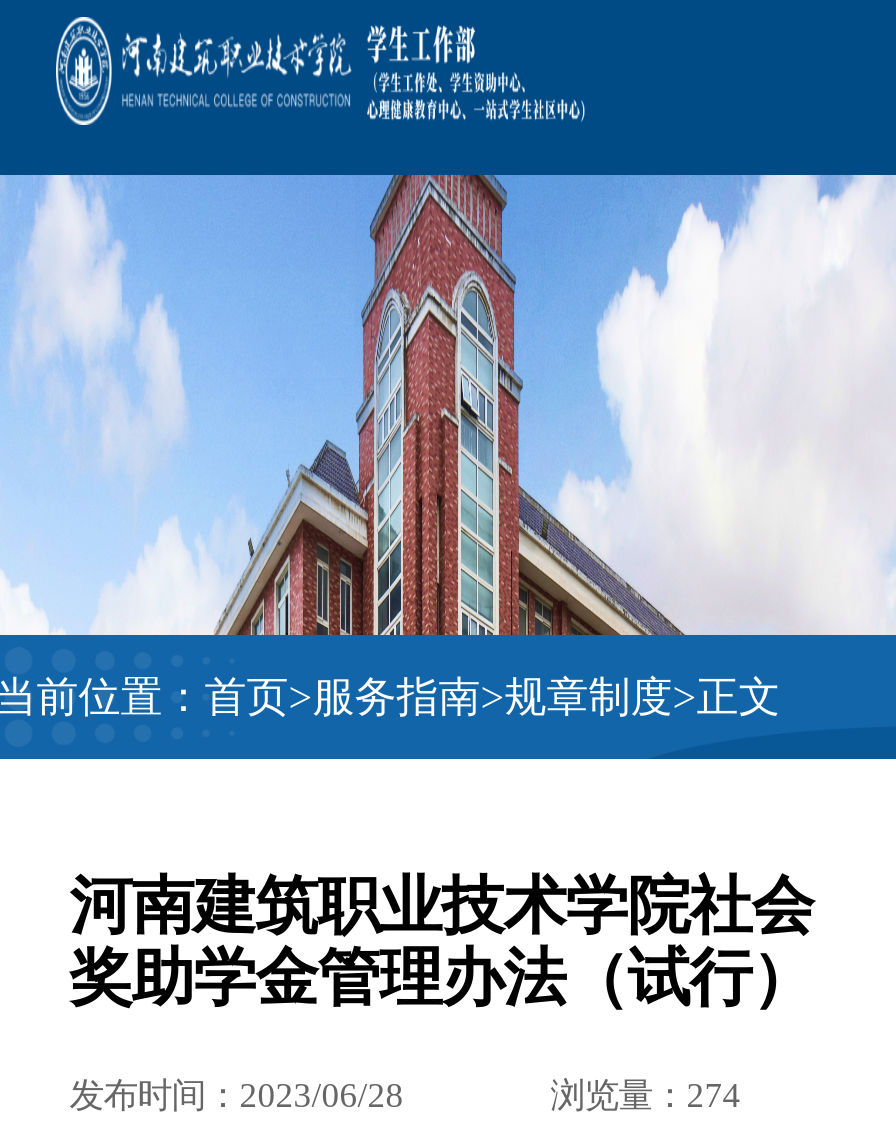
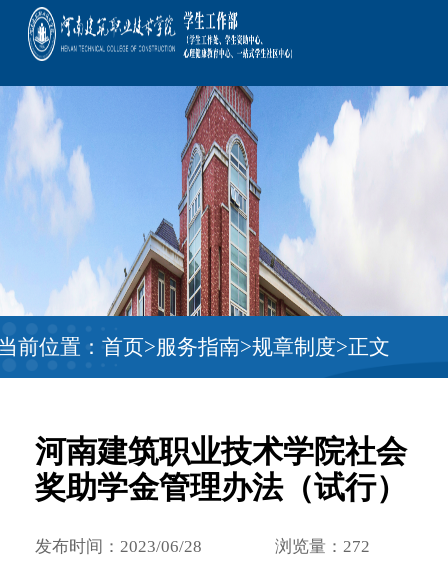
- 浏览量：274
+ 浏览量：272
